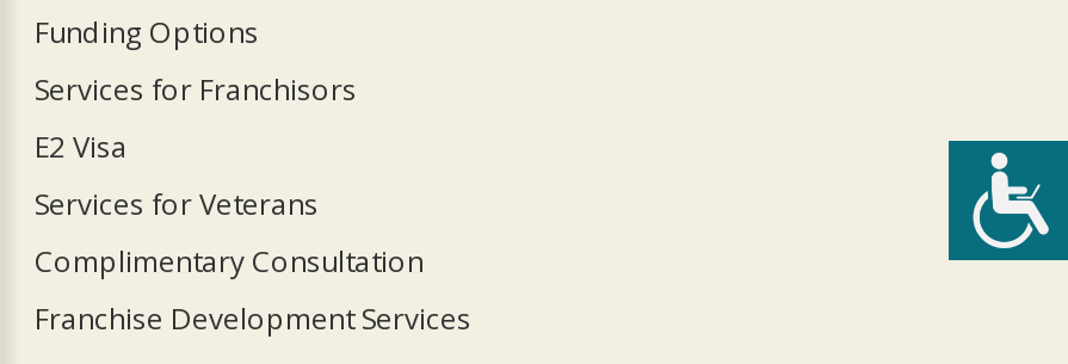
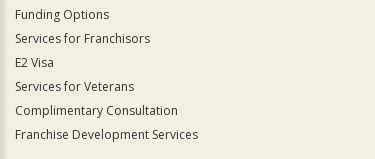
- [image]
